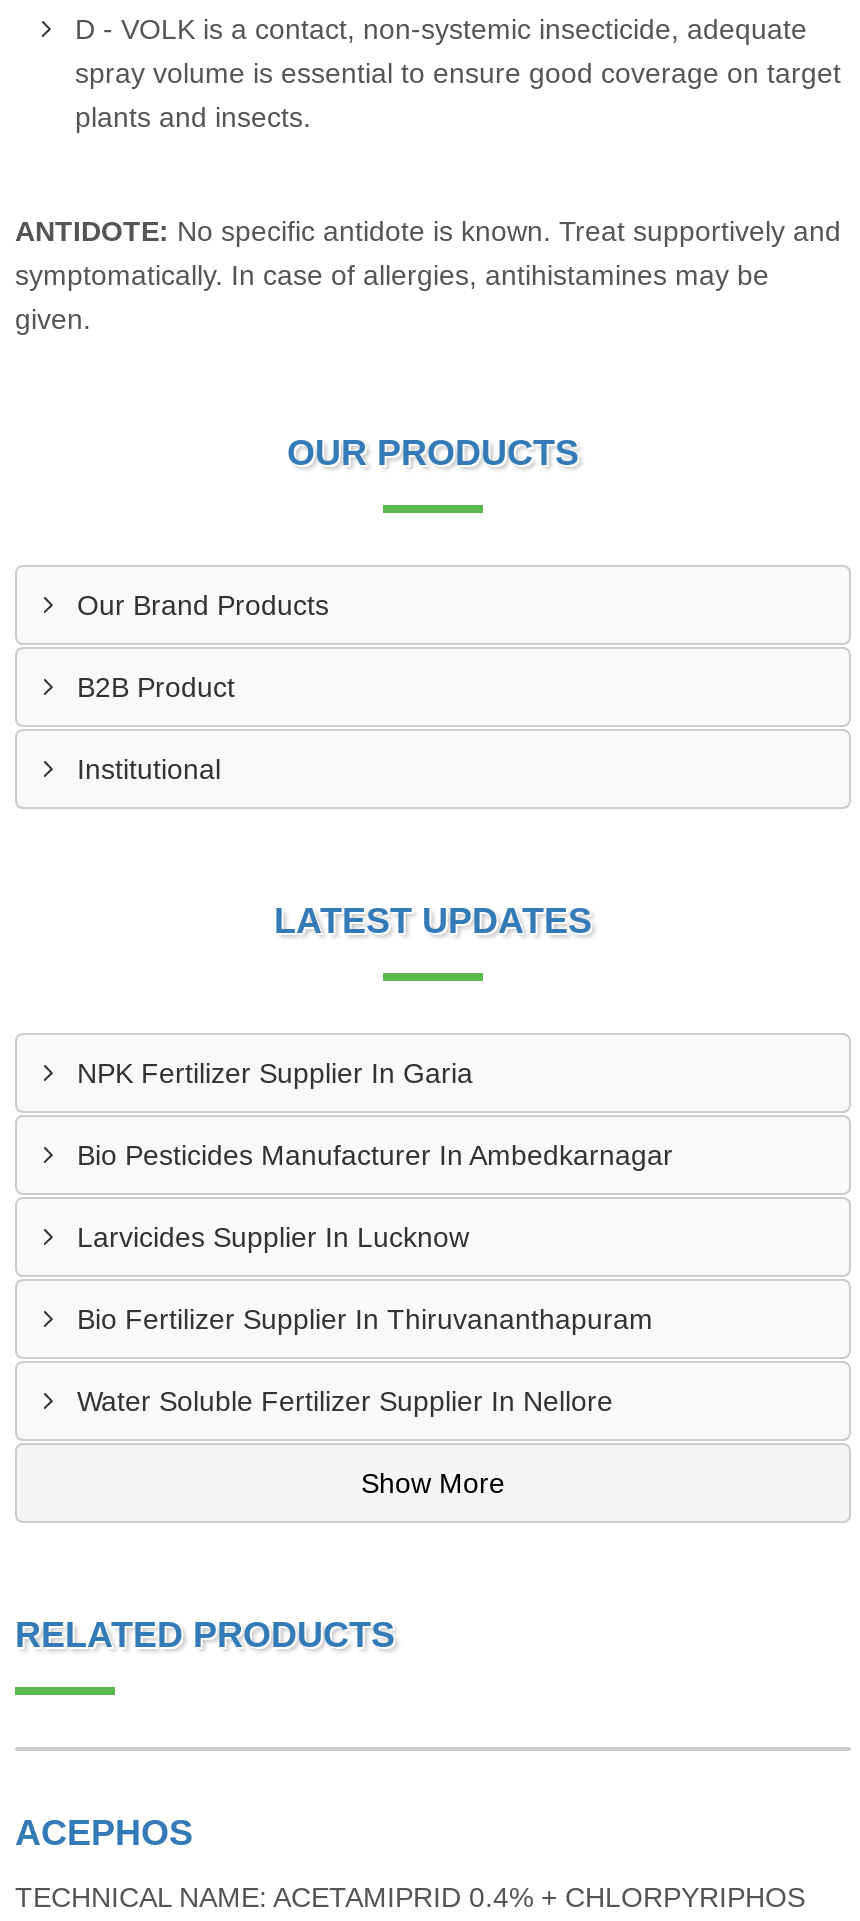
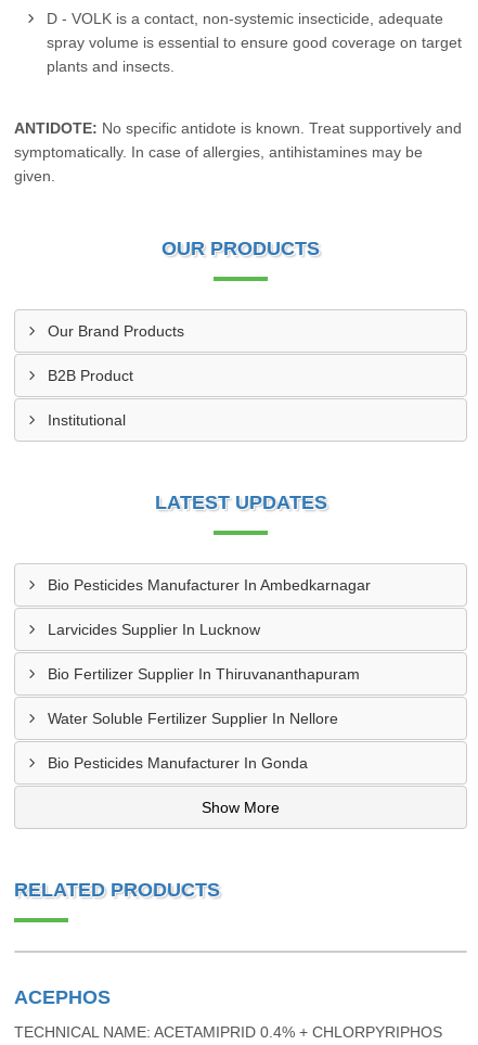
- NPK Fertilizer Supplier In Garia

moved up: Bio Pesticides Manufacturer In Ambedkarnagar | Larvicides Supplier In Lucknow | Bio Fertilizer Supplier In Thiruvananthapuram | Water Soluble Fertilizer Supplier In Nellore

+ Bio Pesticides Manufacturer In Gonda
